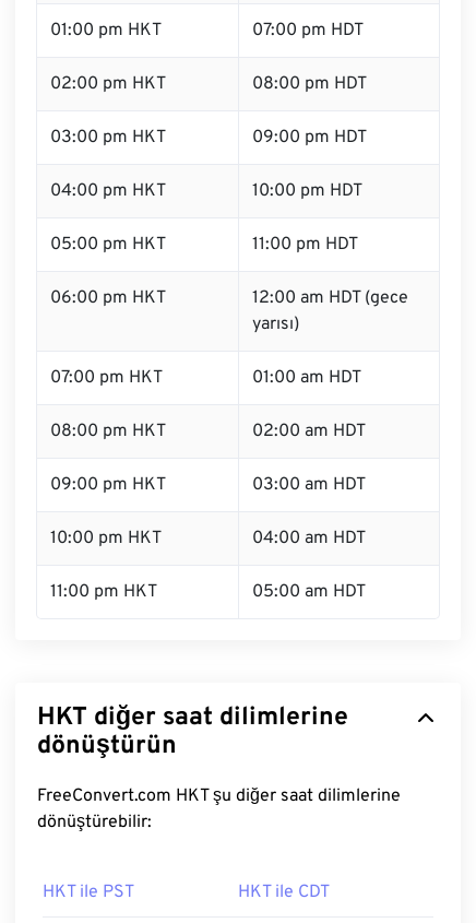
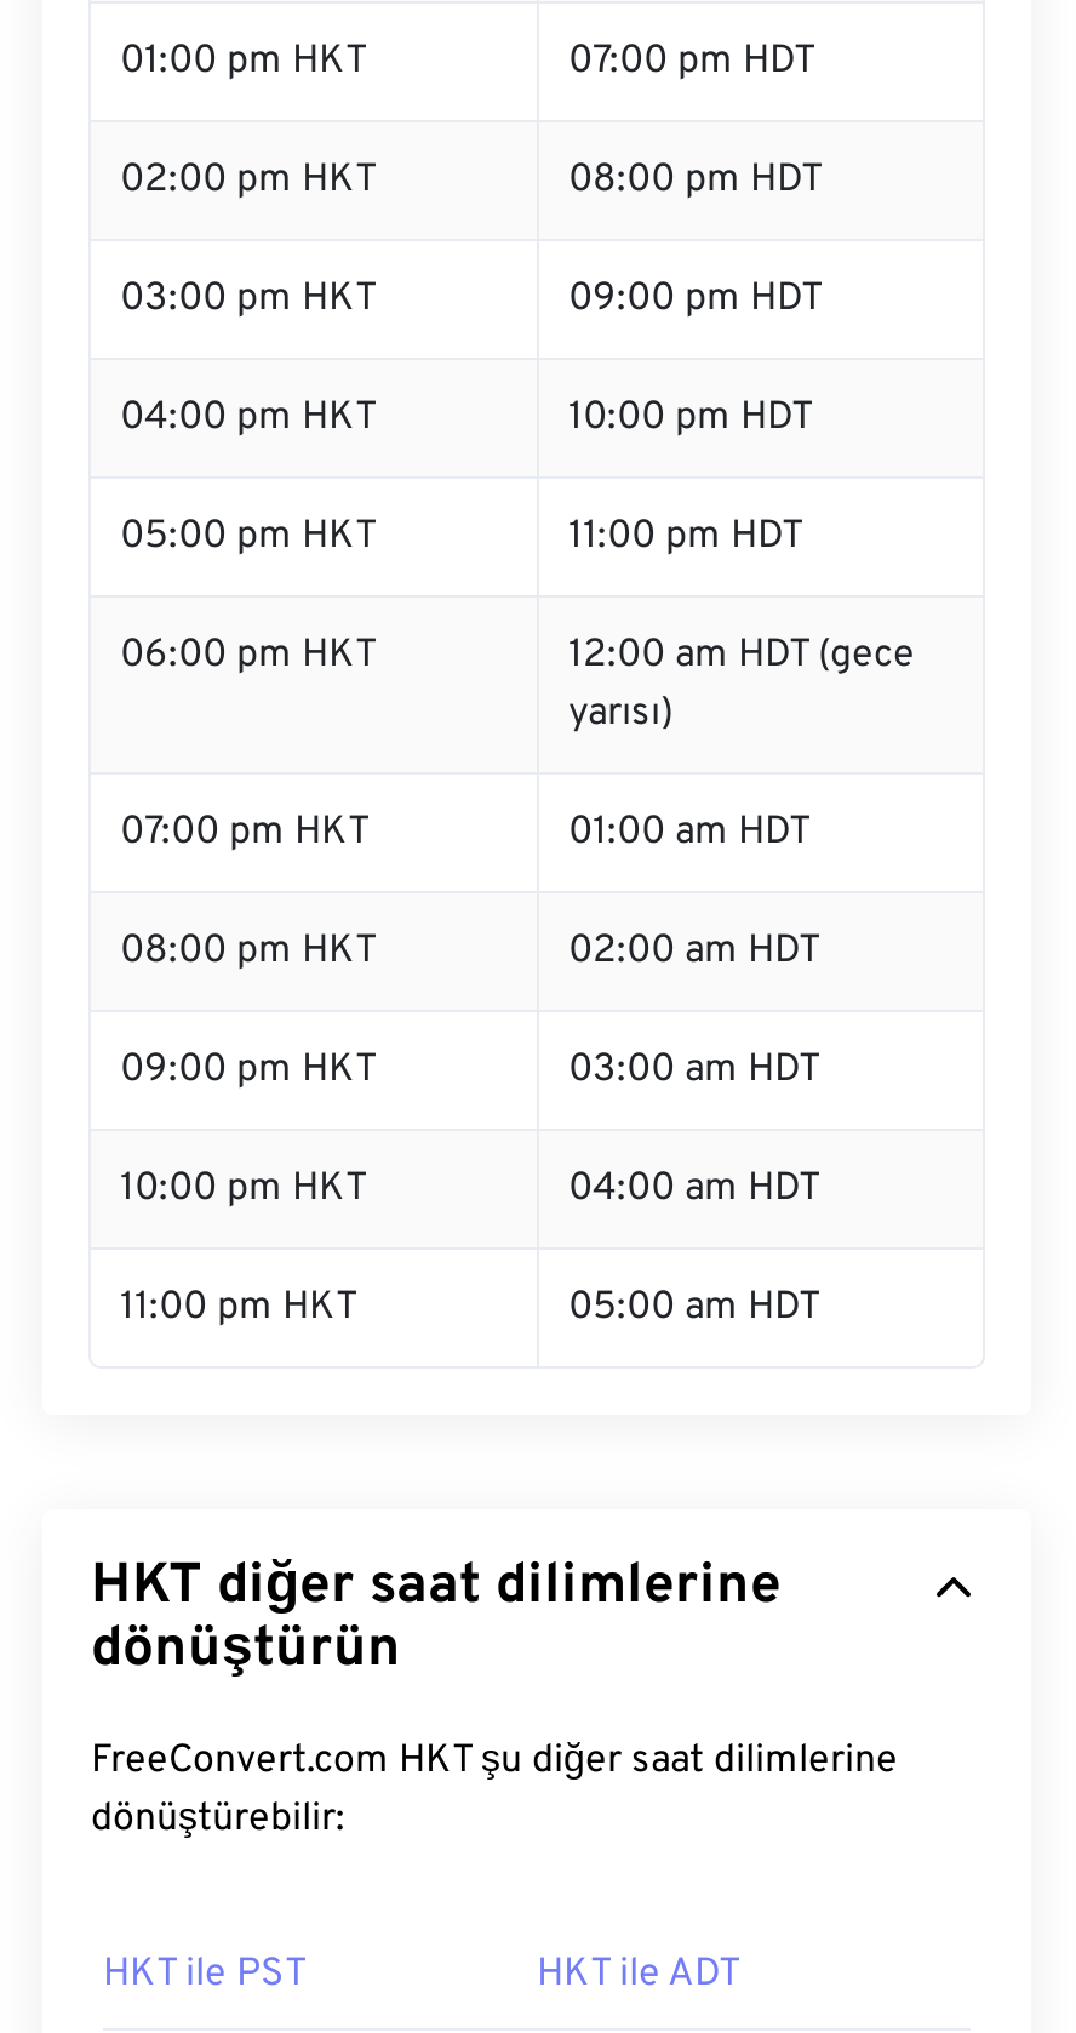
- HKT ile CDT
+ HKT ile ADT
